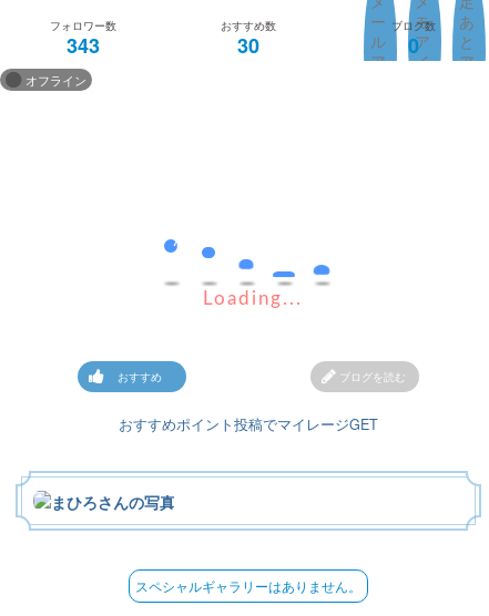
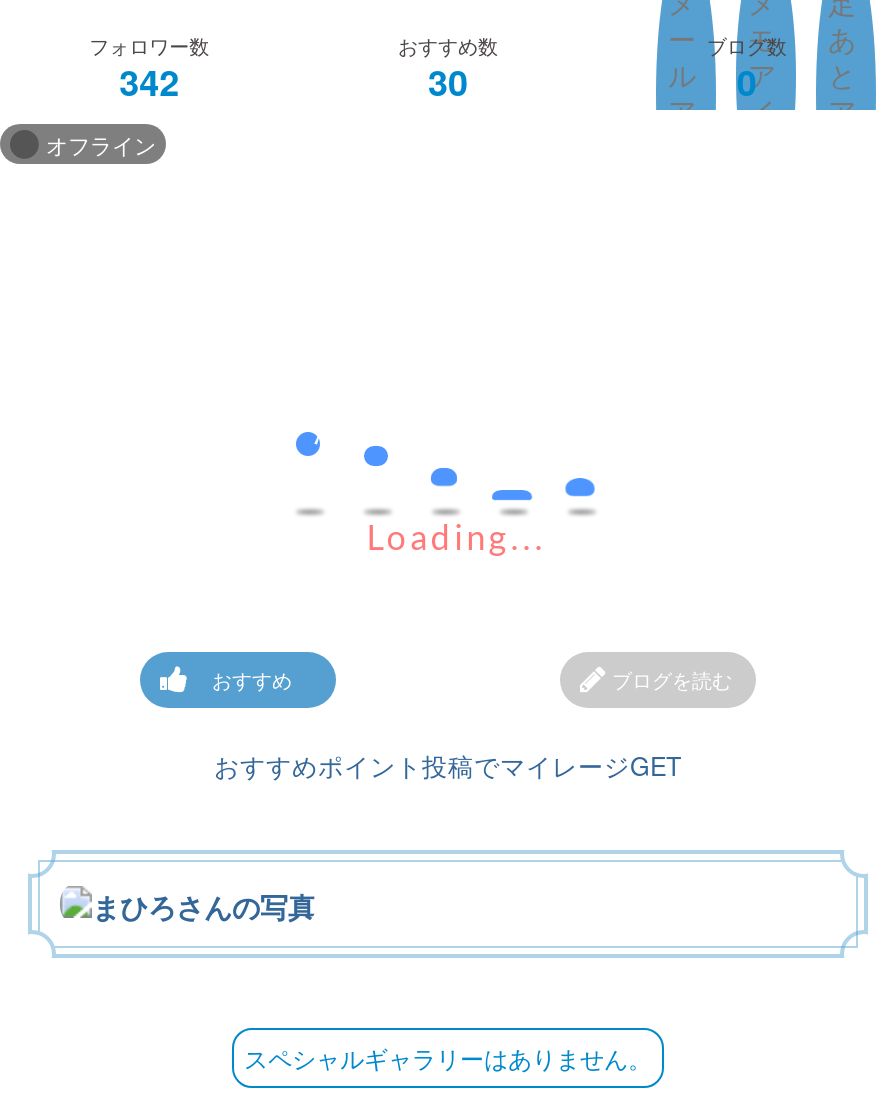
- 343
+ 342
